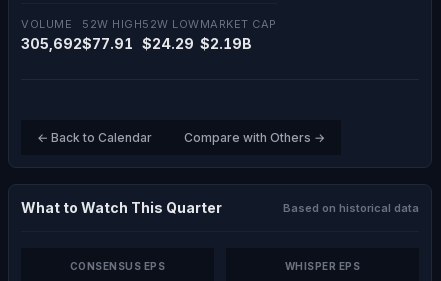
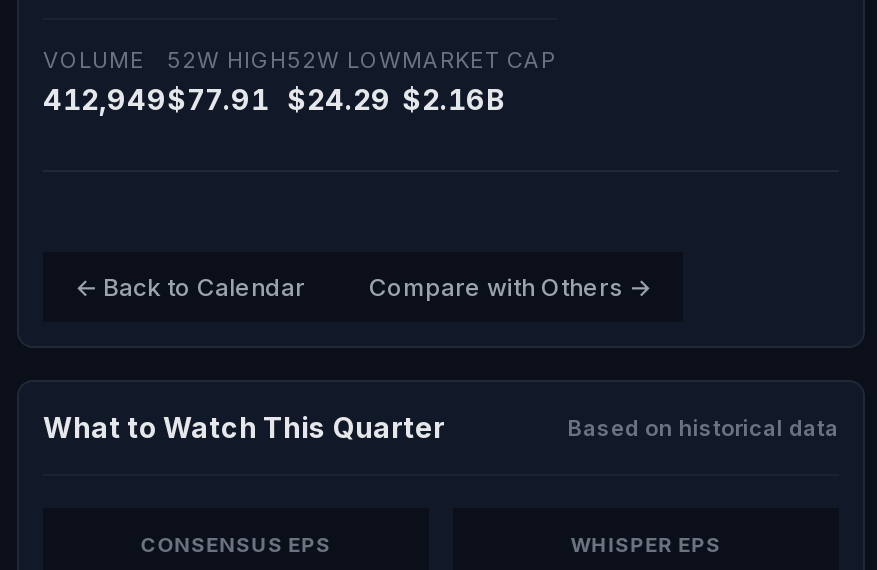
- 305,692
+ 412,949

- $2.19B
+ $2.16B
